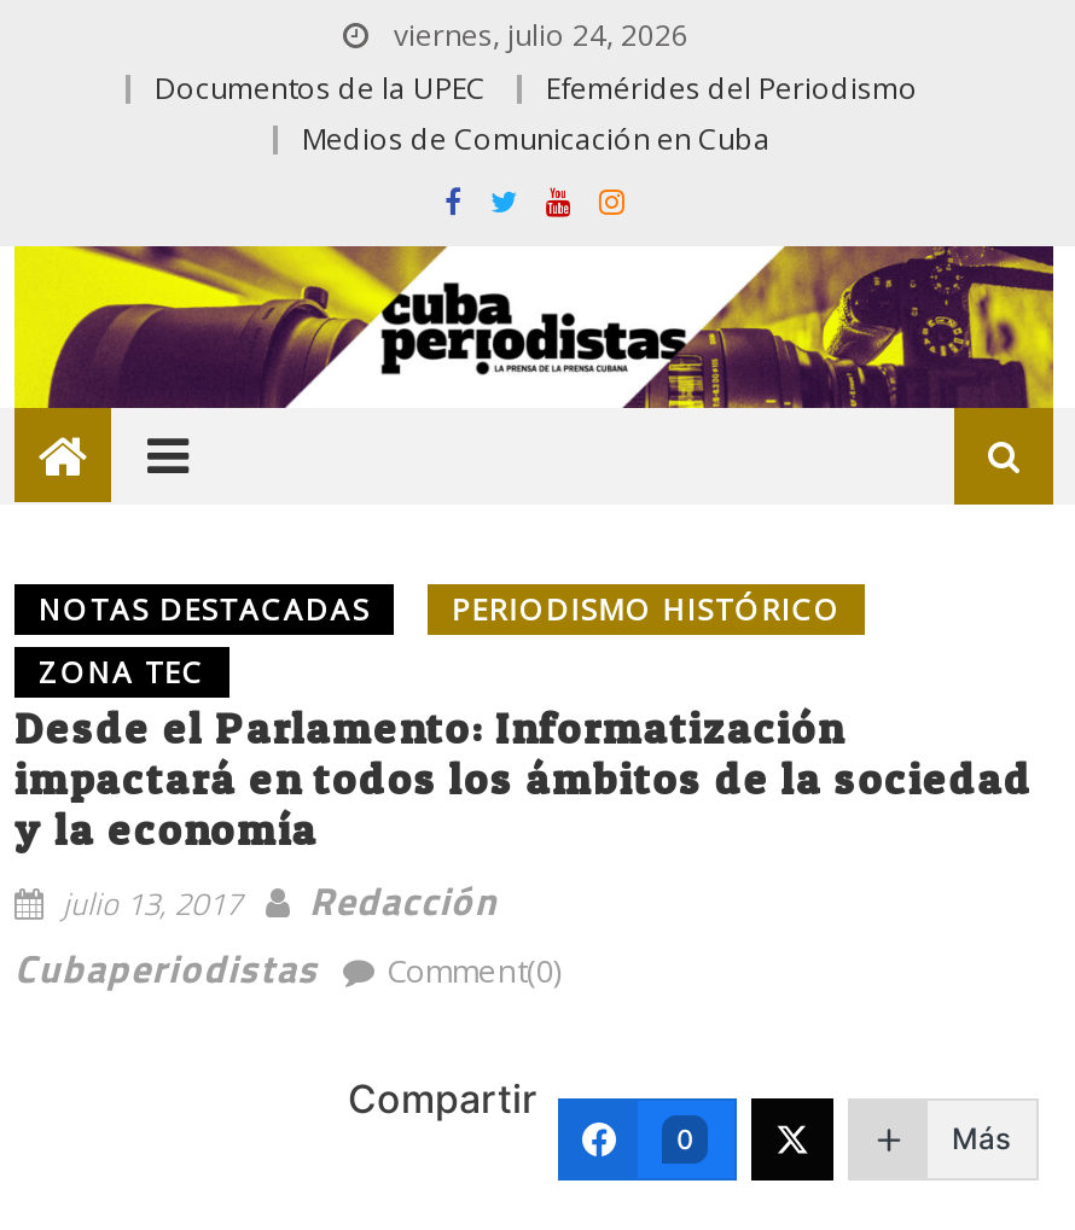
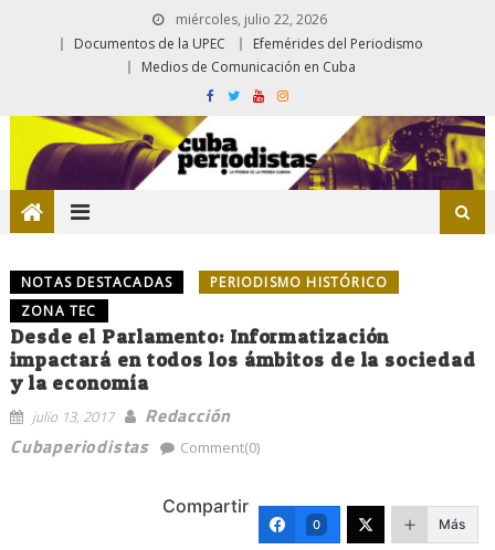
- viernes, julio 24, 2026
+ miércoles, julio 22, 2026
